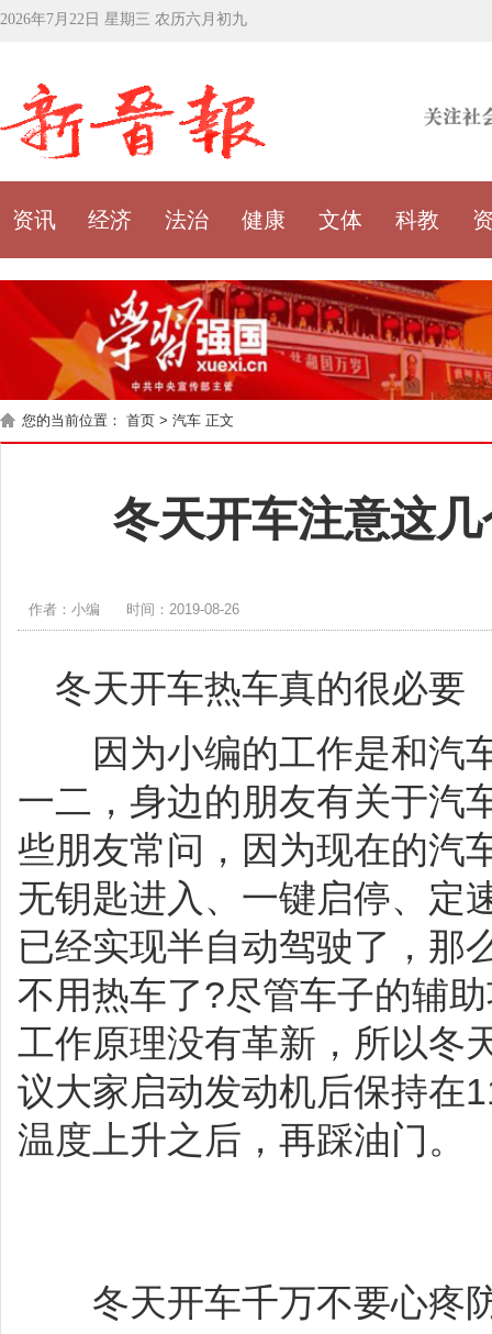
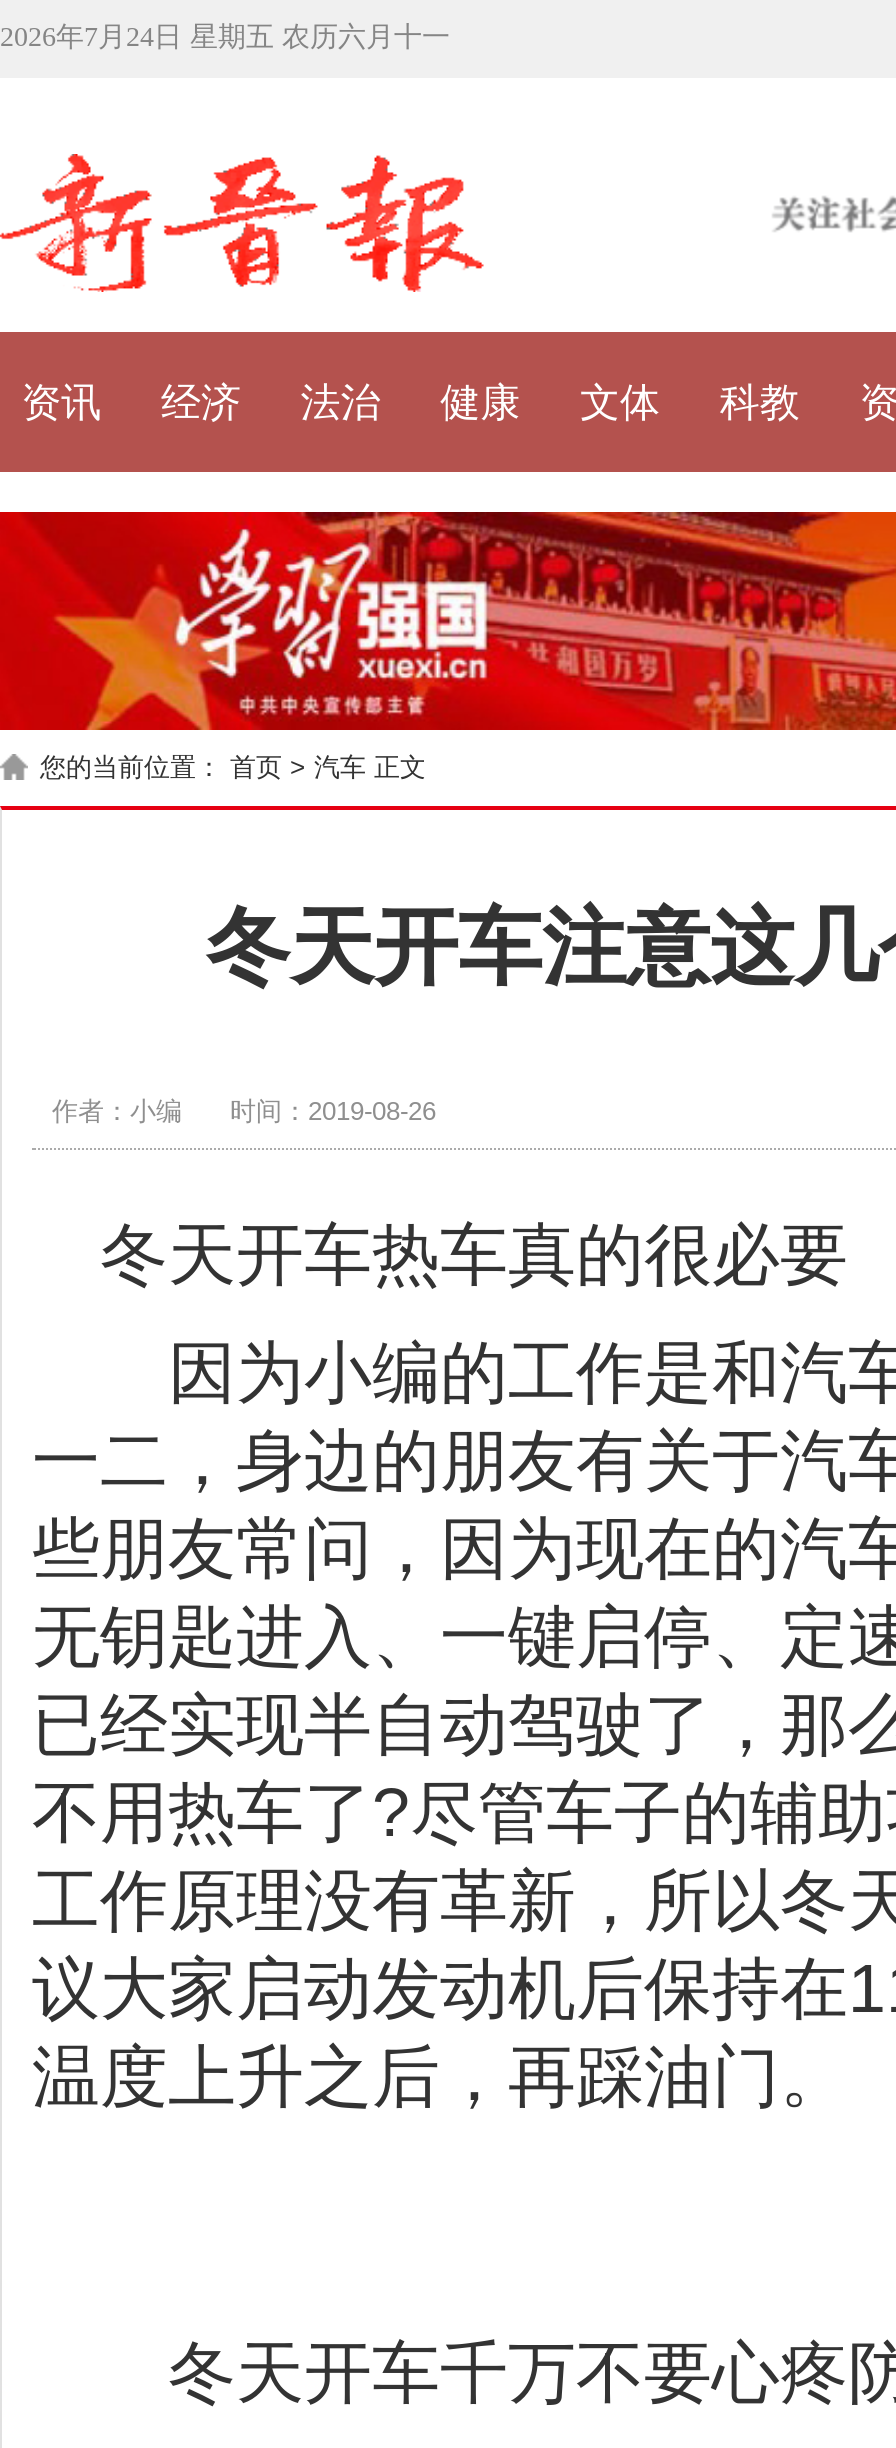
- 2026年7月22日 星期三 农历六月初九
+ 2026年7月24日 星期五 农历六月十一
